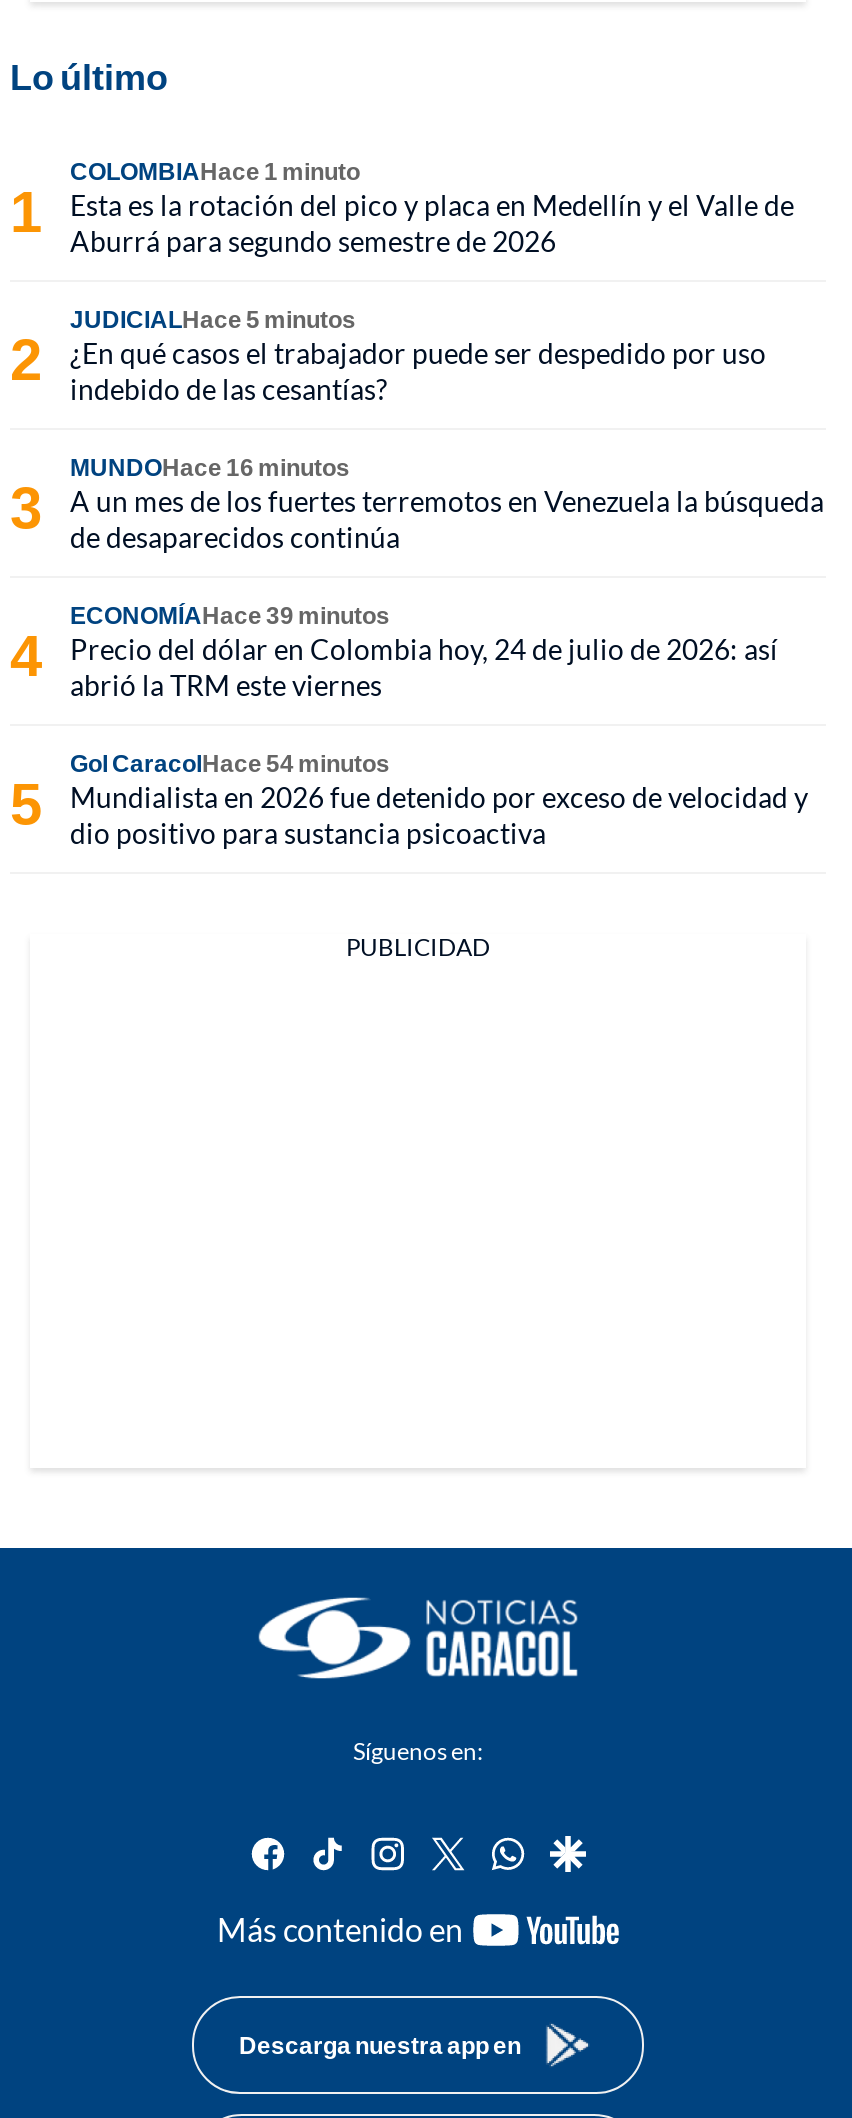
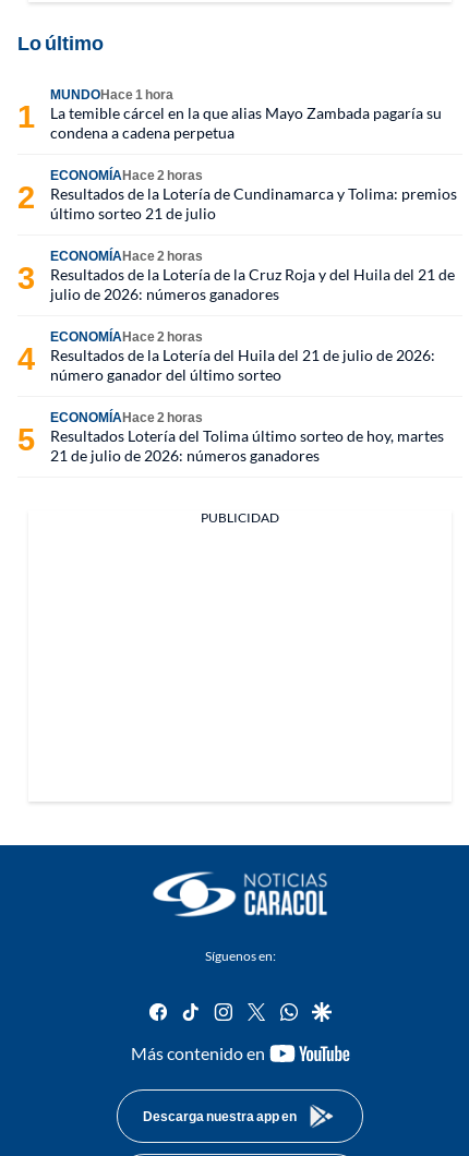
- COLOMBIAHace 1 minuto
- Esta es la rotación del pico y placa en Medellín y el Valle de
- Aburrá para segundo semestre de 2026
+ MUNDOHace 1 hora
+ La temible cárcel en la que alias Mayo Zambada pagaría su
+ condena a cadena perpetua

- JUDICIALHace 5 minutos
- ¿En qué casos el trabajador puede ser despedido por uso
- indebido de las cesantías?
+ ECONOMÍAHace 2 horas
+ Resultados de la Lotería de Cundinamarca y Tolima: premios
+ último sorteo 21 de julio

- MUNDOHace 16 minutos
- A un mes de los fuertes terremotos en Venezuela la búsqueda
- de desaparecidos continúa
+ ECONOMÍAHace 2 horas
+ Resultados de la Lotería de la Cruz Roja y del Huila del 21 de
+ julio de 2026: números ganadores

- ECONOMÍAHace 39 minutos
- Precio del dólar en Colombia hoy, 24 de julio de 2026: así
- abrió la TRM este viernes
+ ECONOMÍAHace 2 horas
+ Resultados de la Lotería del Huila del 21 de julio de 2026:
+ número ganador del último sorteo

- Gol CaracolHace 54 minutos
- Mundialista en 2026 fue detenido por exceso de velocidad y
- dio positivo para sustancia psicoactiva
+ ECONOMÍAHace 2 horas
+ Resultados Lotería del Tolima último sorteo de hoy, martes
+ 21 de julio de 2026: números ganadores
